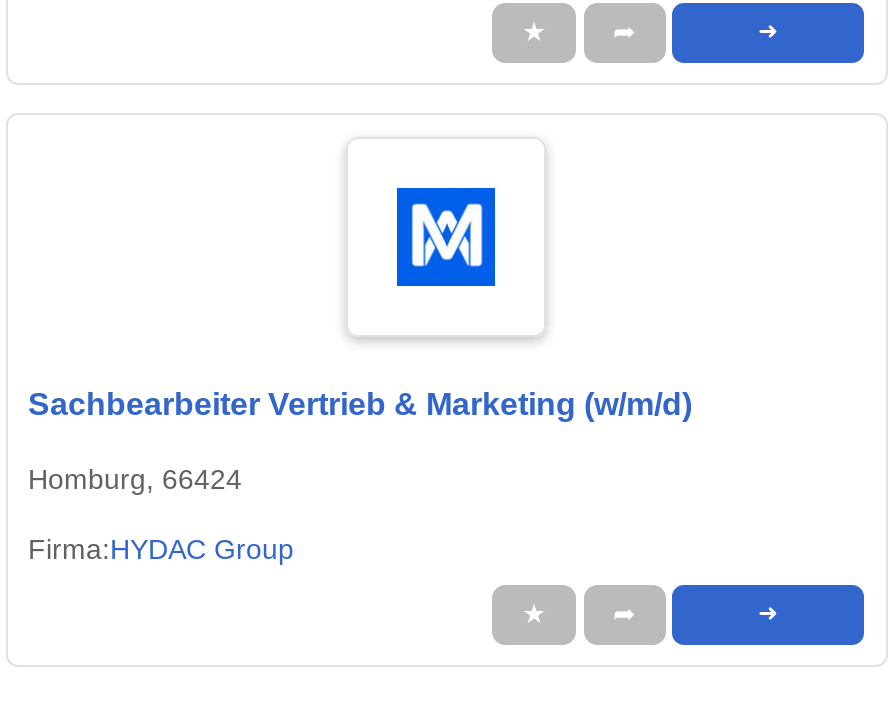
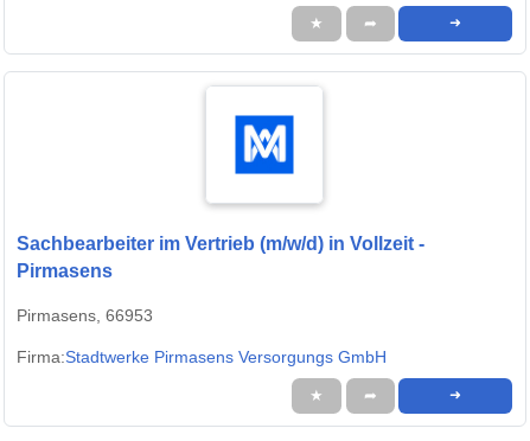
- Sachbearbeiter Vertrieb & Marketing (w/m/d)
+ Sachbearbeiter im Vertrieb (m/w/d) in Vollzeit -
+ Pirmasens

- Homburg, 66424
+ Pirmasens, 66953

- Firma:HYDAC Group
+ Firma:Stadtwerke Pirmasens Versorgungs GmbH
